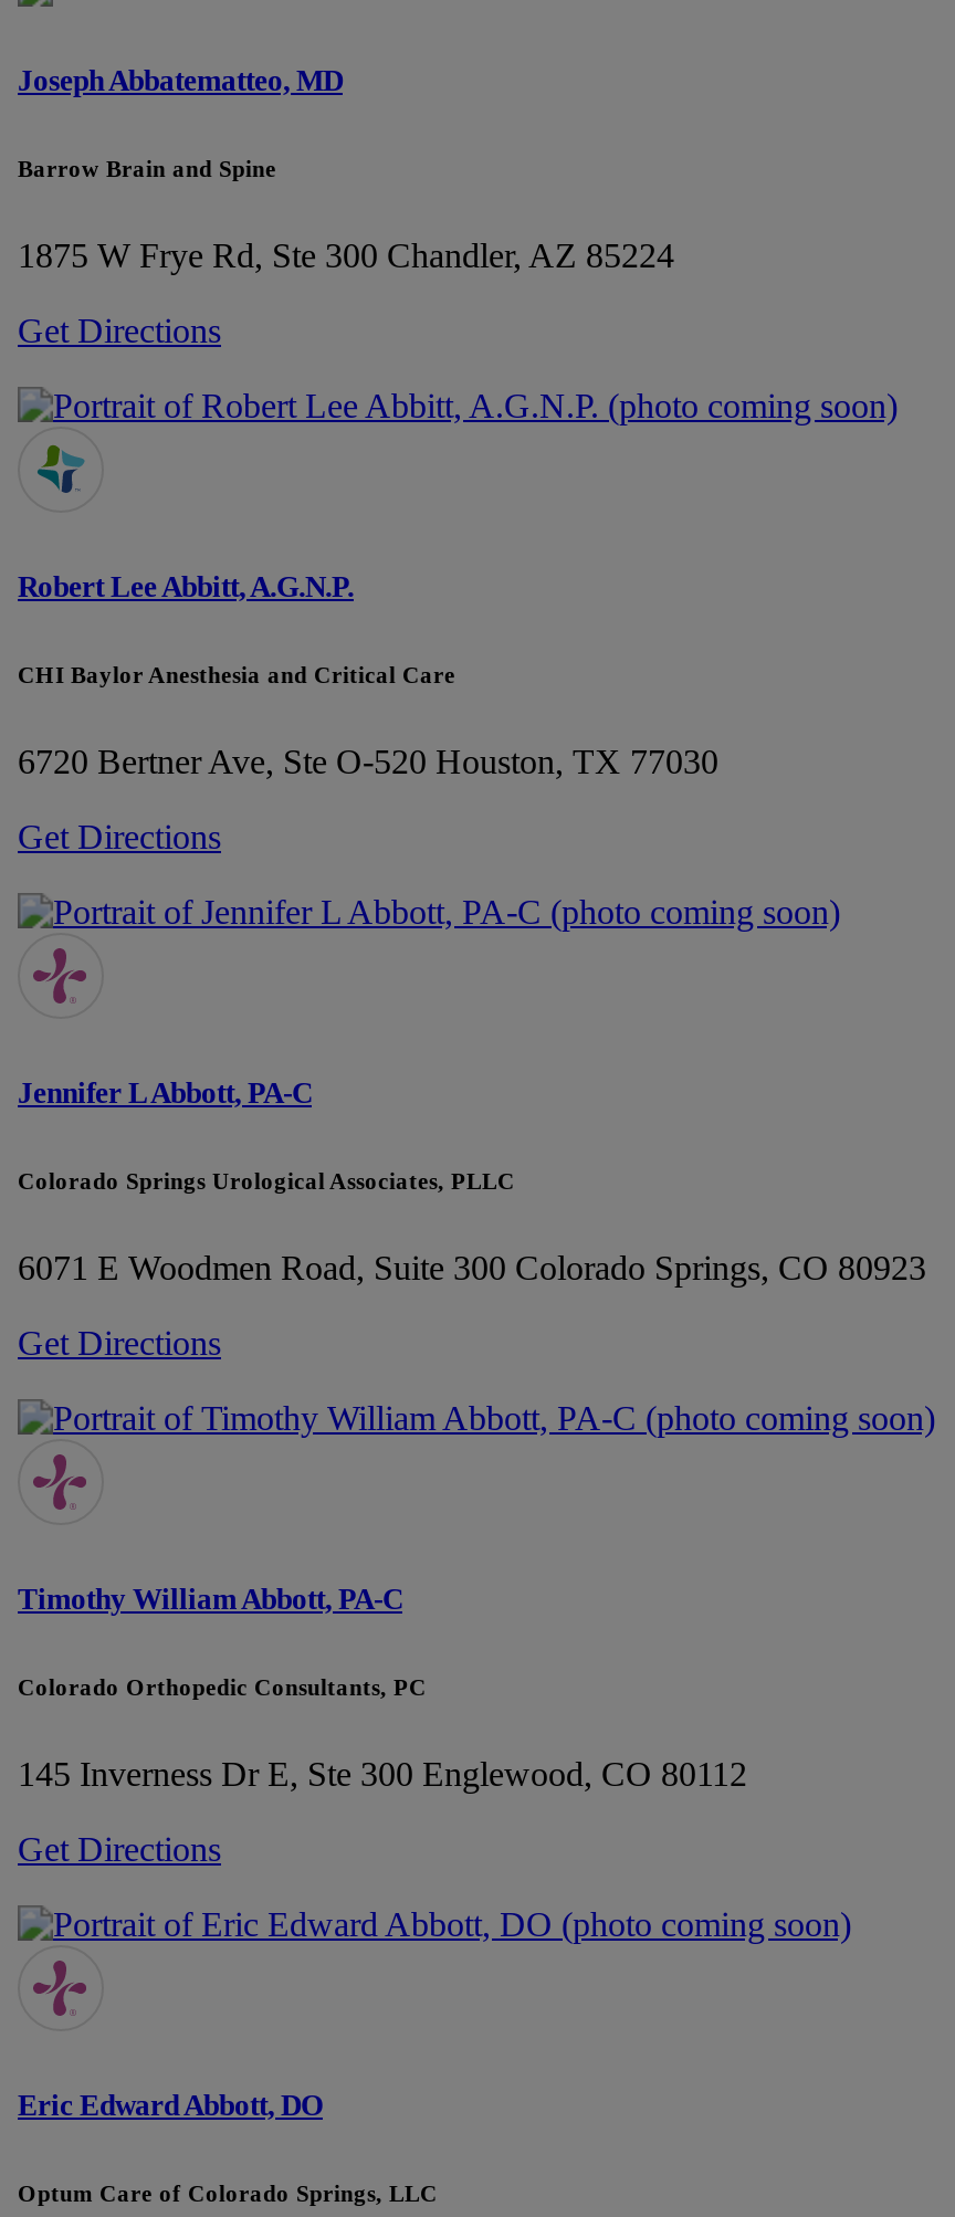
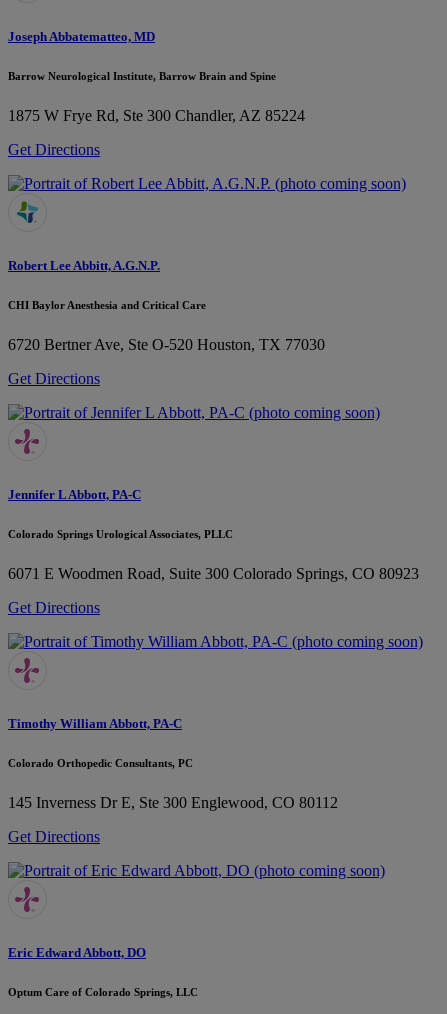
- Barrow Brain and Spine
+ Barrow Neurological Institute, Barrow Brain and Spine
